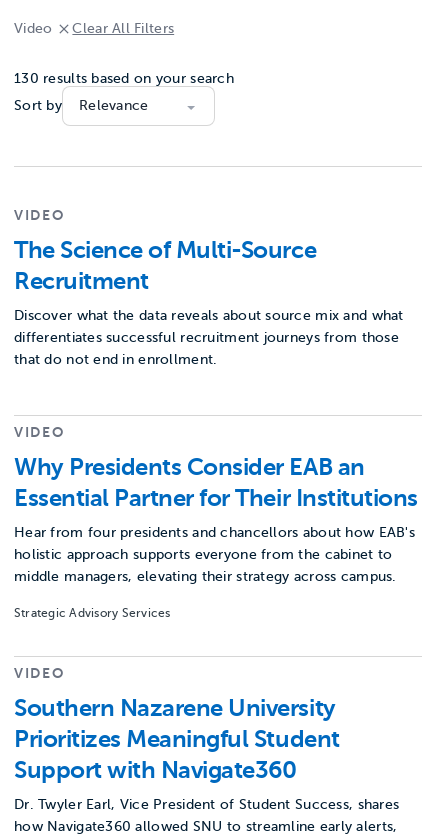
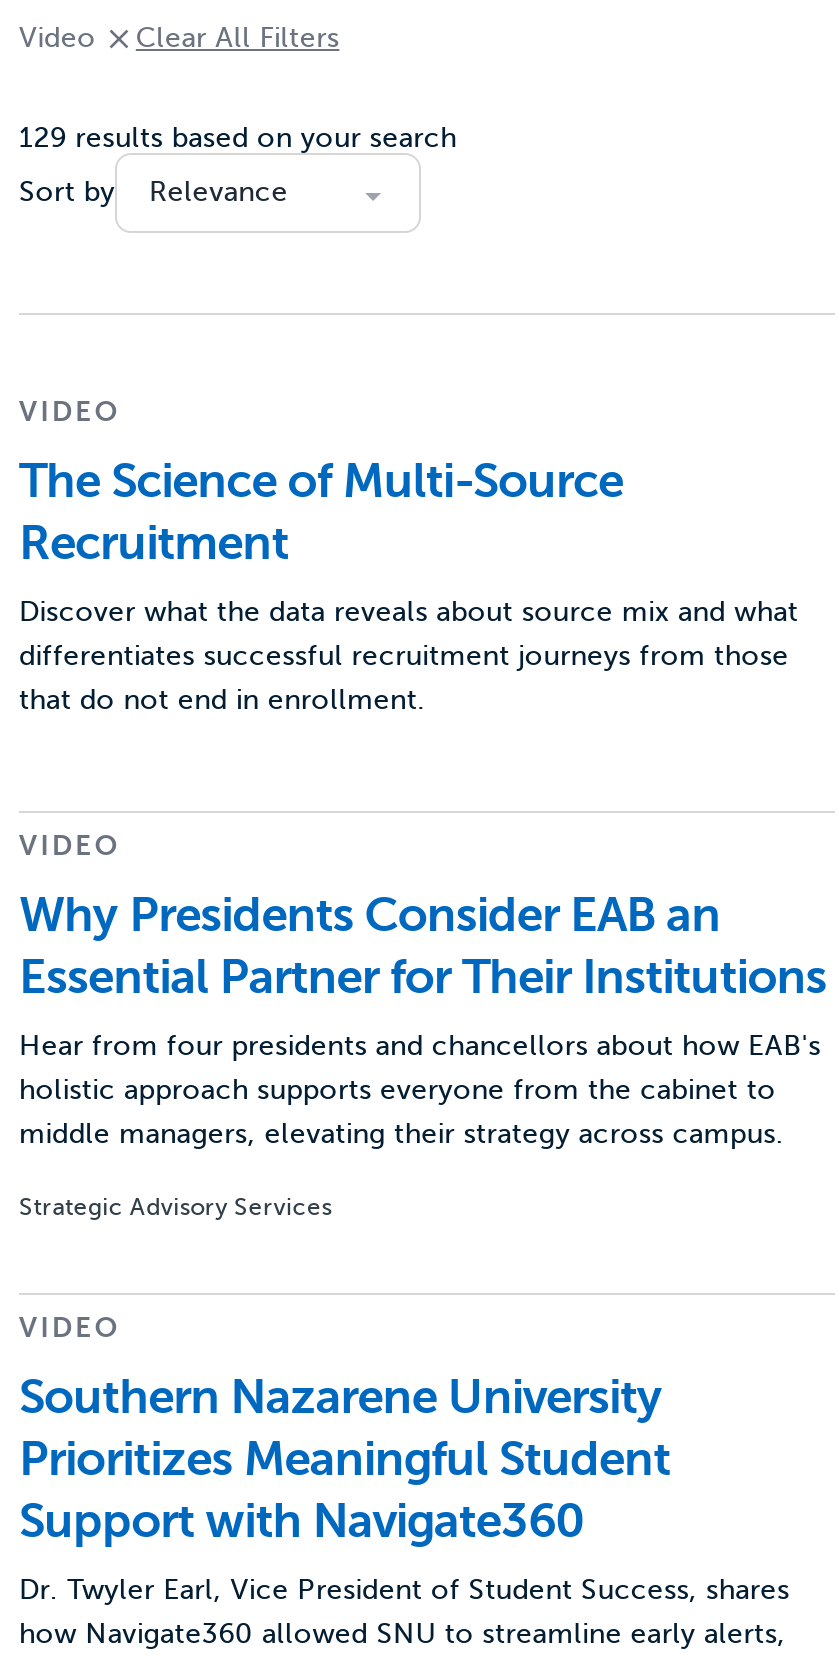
- 130 results based on your search
+ 129 results based on your search
